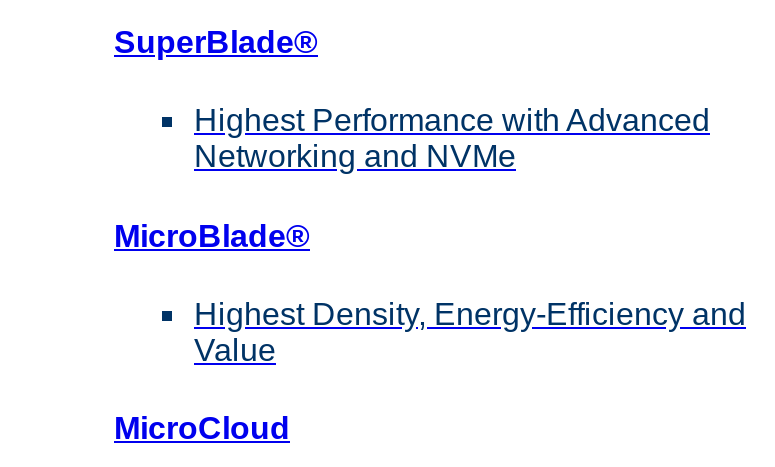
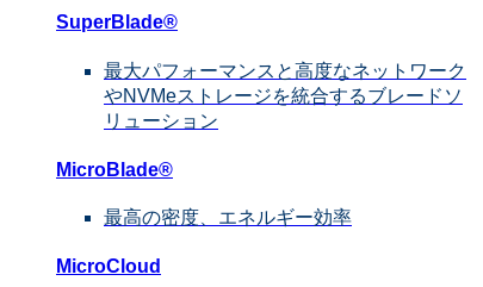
- Highest Performance with Advanced
- Networking and NVMe
+ 最大パフォーマンスと高度なネットワーク
+ やNVMeストレージを統合するブレードソ
+ リューション

moved down: MicroBlade®

- Highest Density, Energy-Efficiency and
- Value
+ 最高の密度、エネルギー効率
